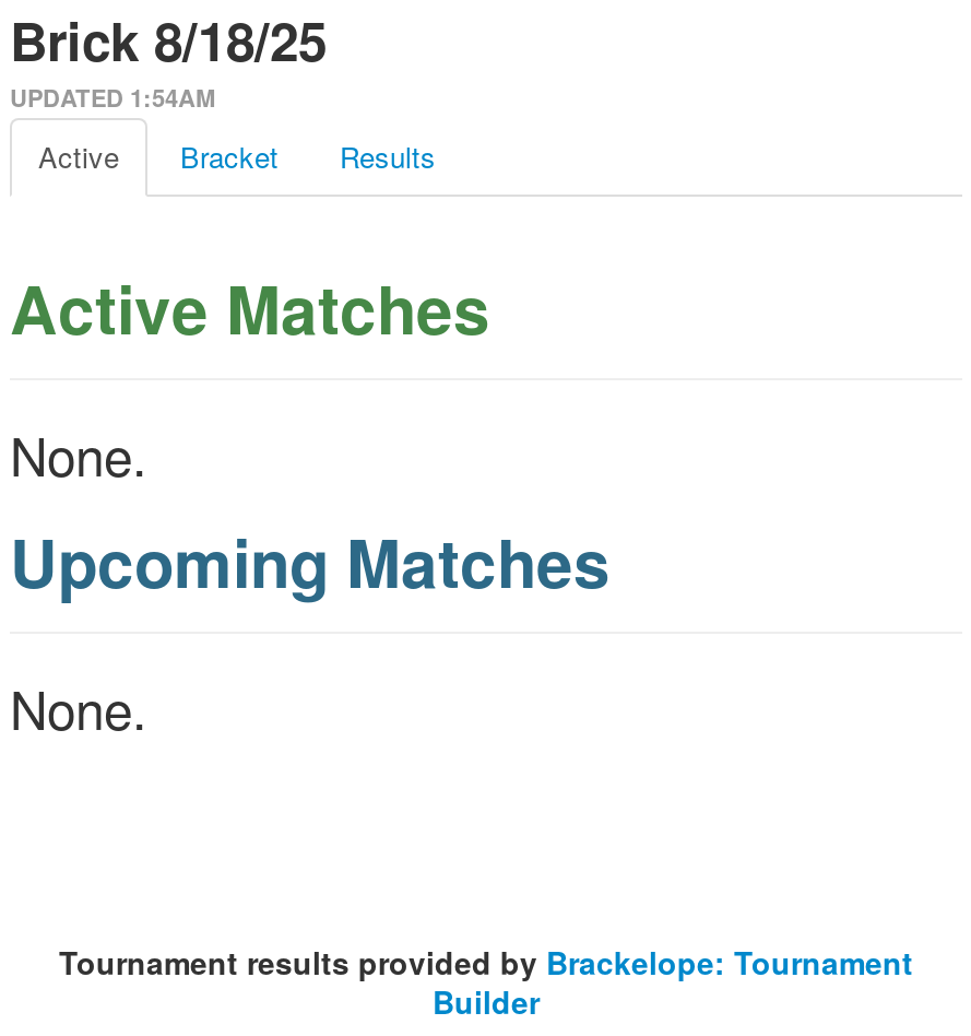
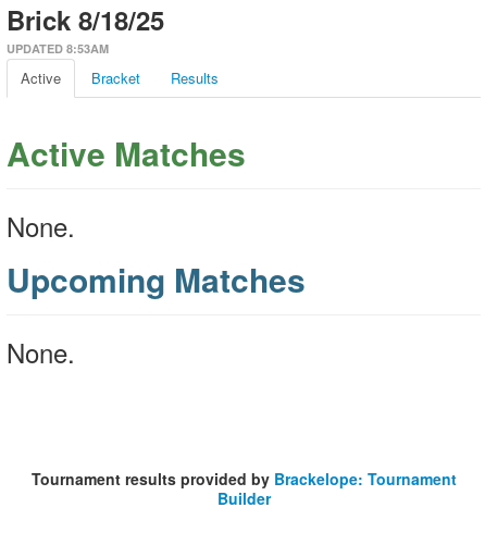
- UPDATED 1:54AM
+ UPDATED 8:53AM
